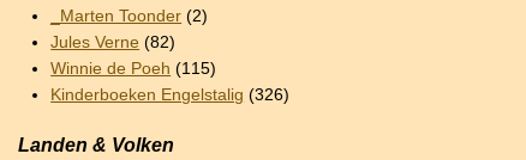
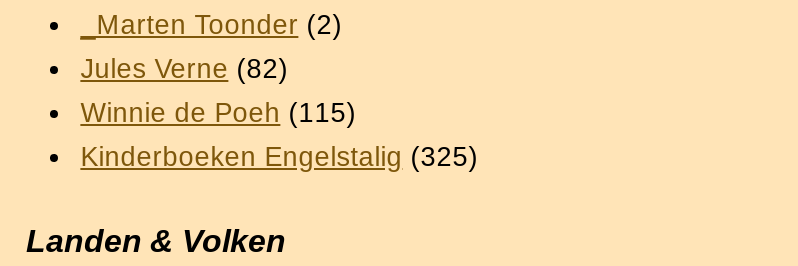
- Kinderboeken Engelstalig (326)
+ Kinderboeken Engelstalig (325)
